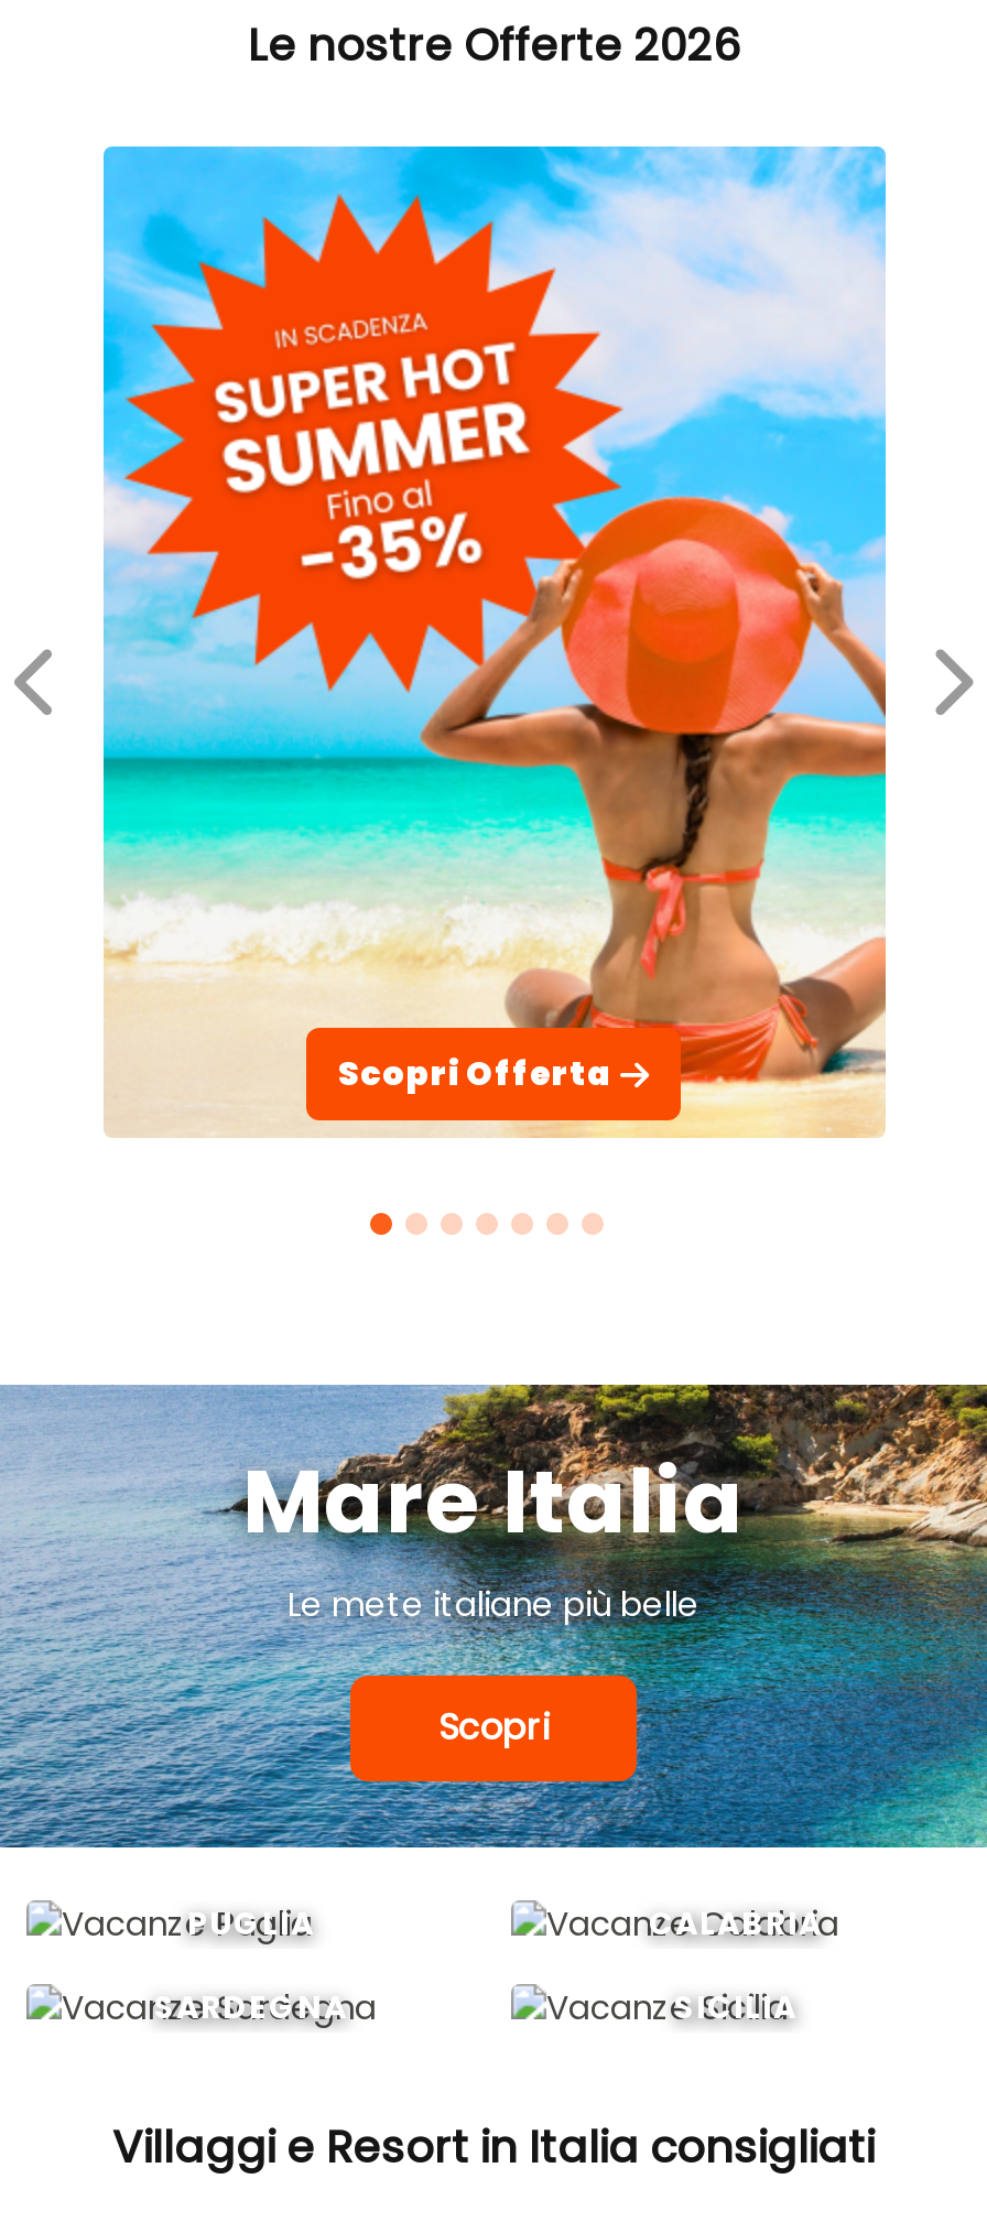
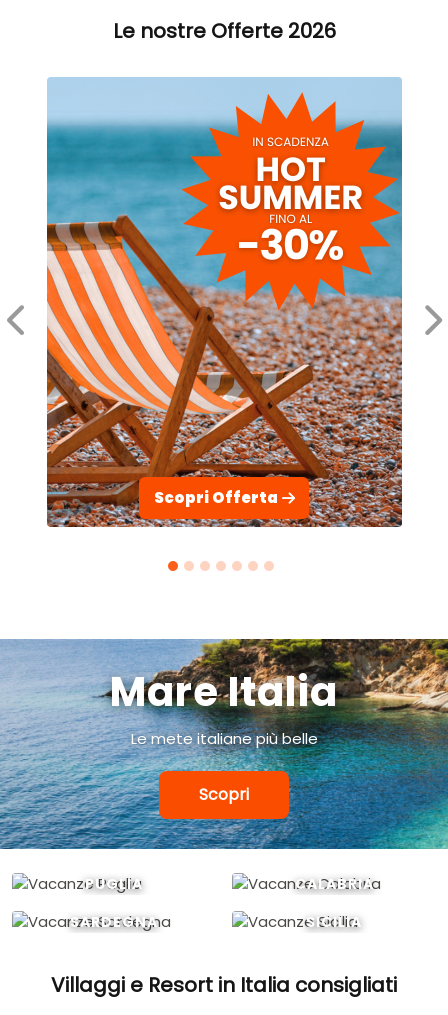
- [image]
+ [image]
